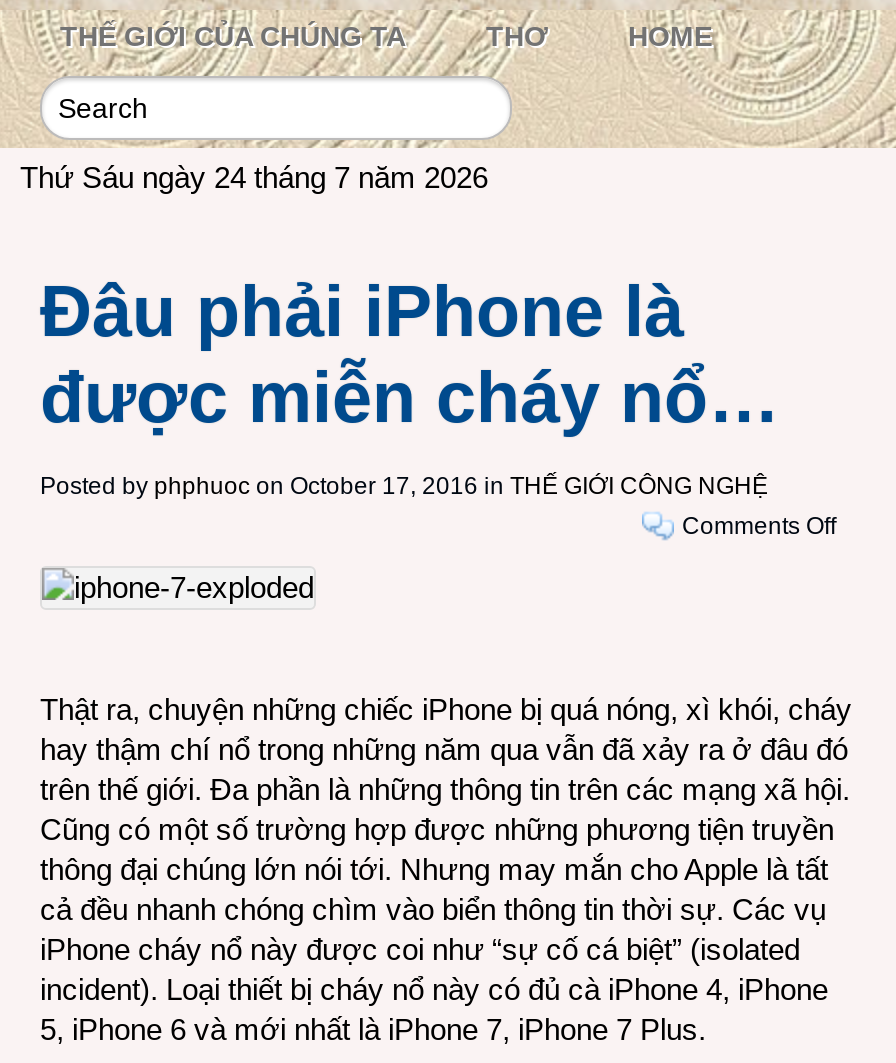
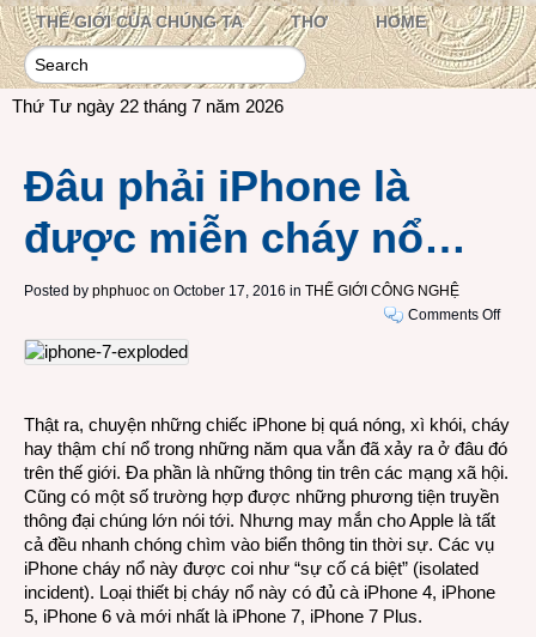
- Thứ Sáu ngày 24 tháng 7 năm 2026
+ Thứ Tư ngày 22 tháng 7 năm 2026
